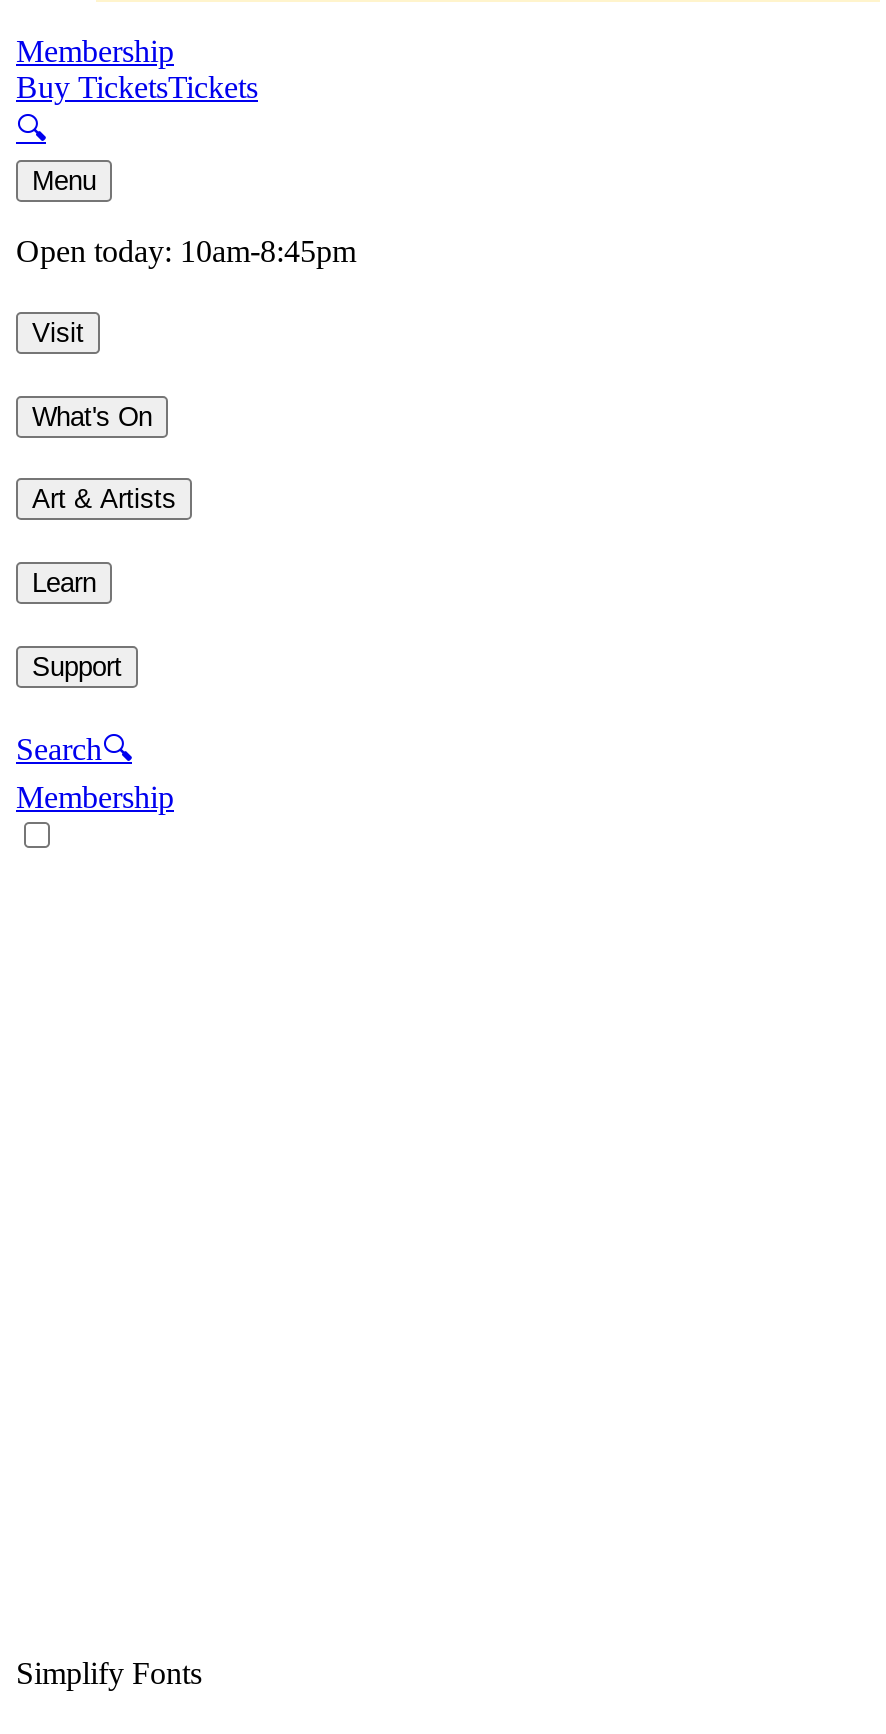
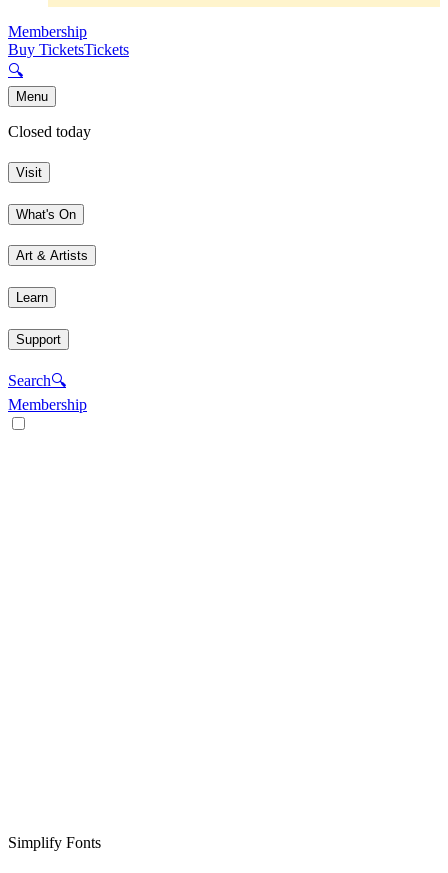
- Open today: 10am-8:45pm
+ Closed today
